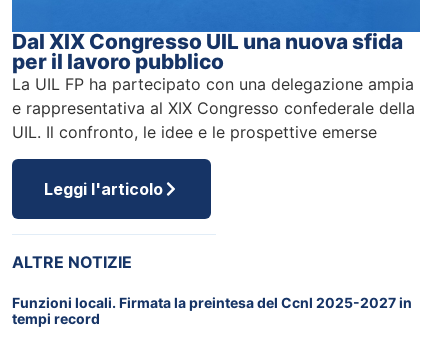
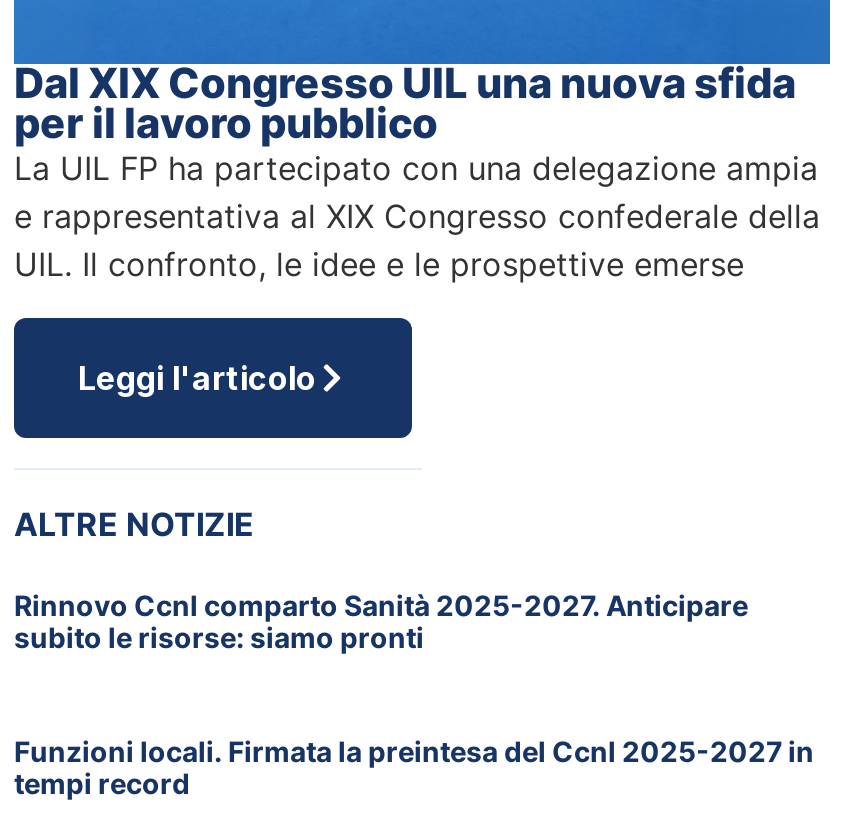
+ Rinnovo Ccnl comparto Sanità 2025-2027. Anticipare
+ subito le risorse: siamo pronti
